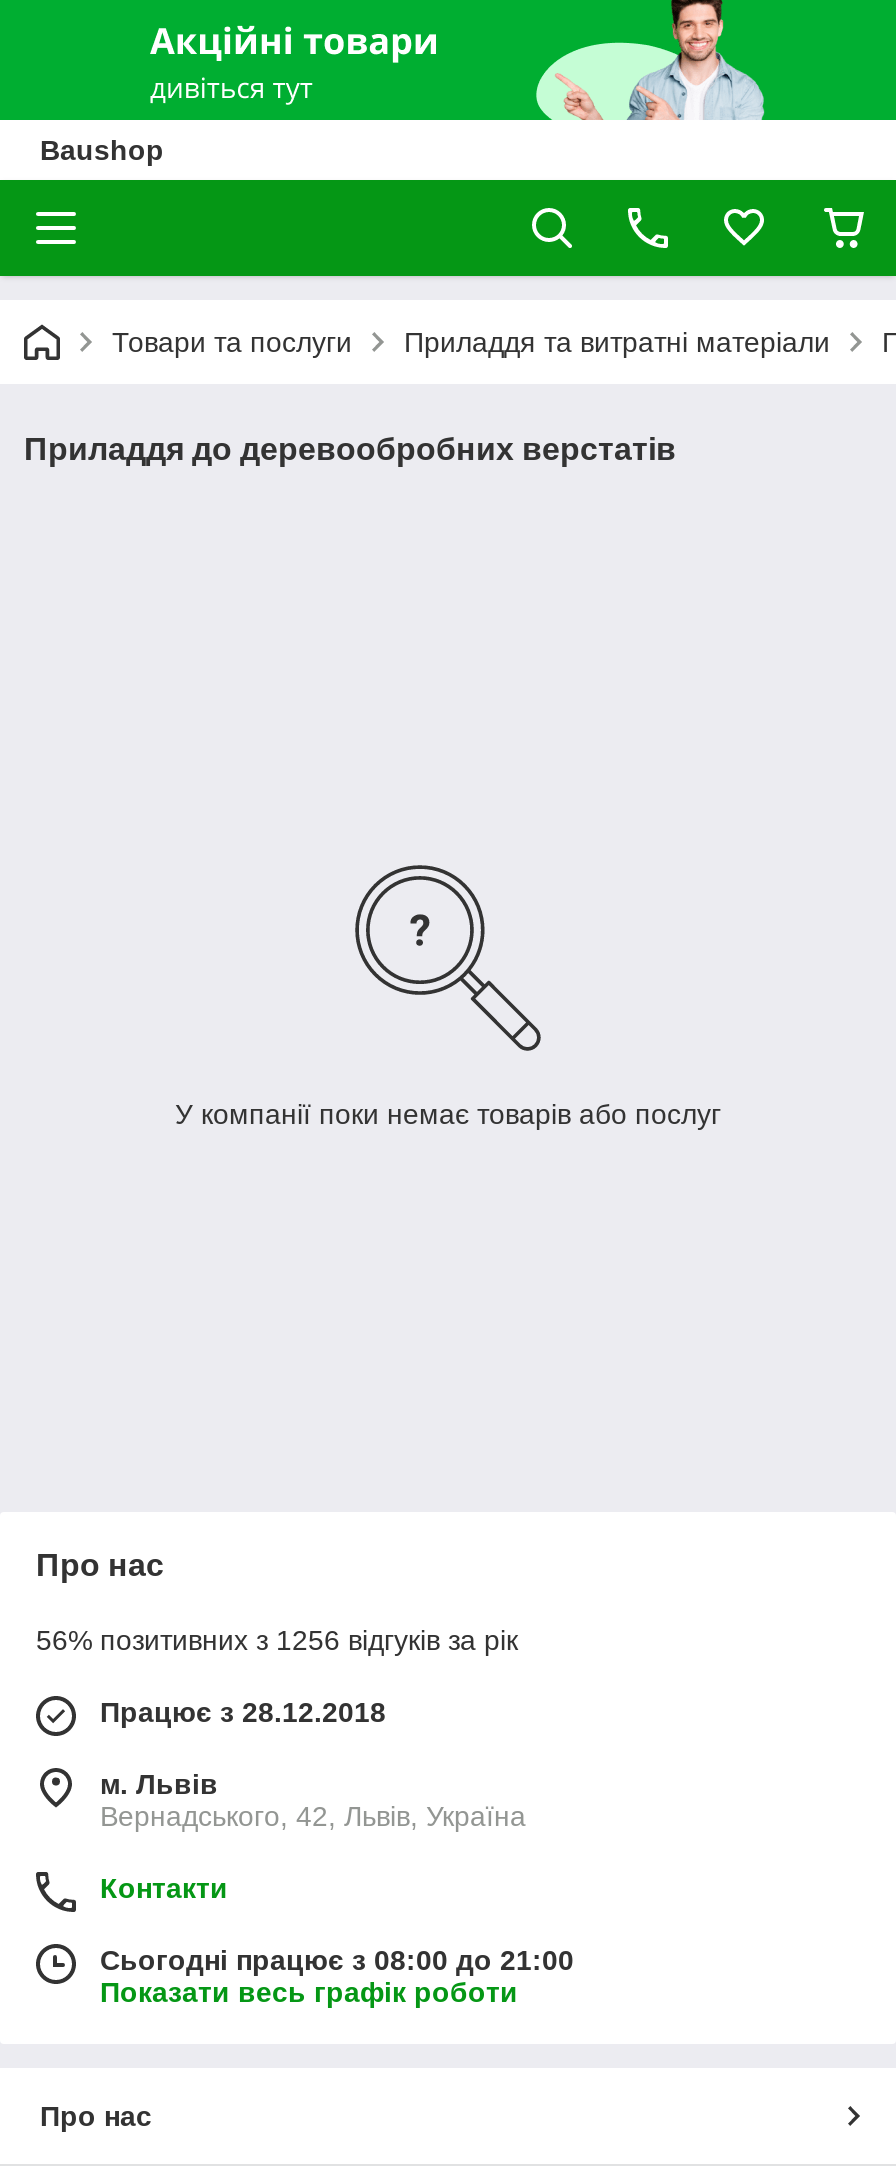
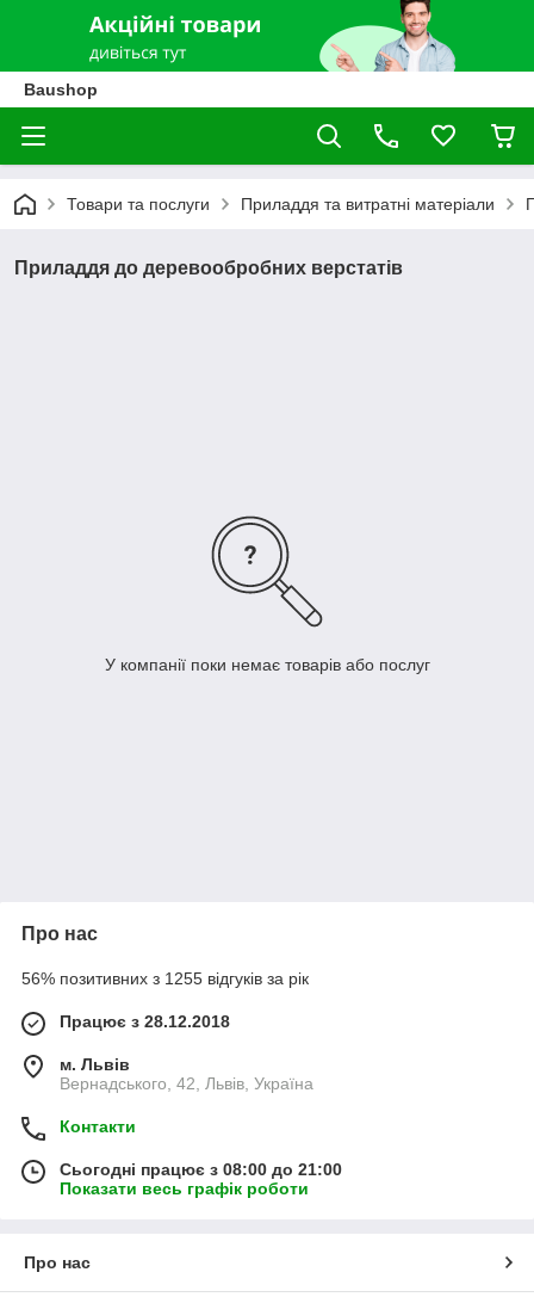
- 56% позитивних з 1256 відгуків за рік
+ 56% позитивних з 1255 відгуків за рік
